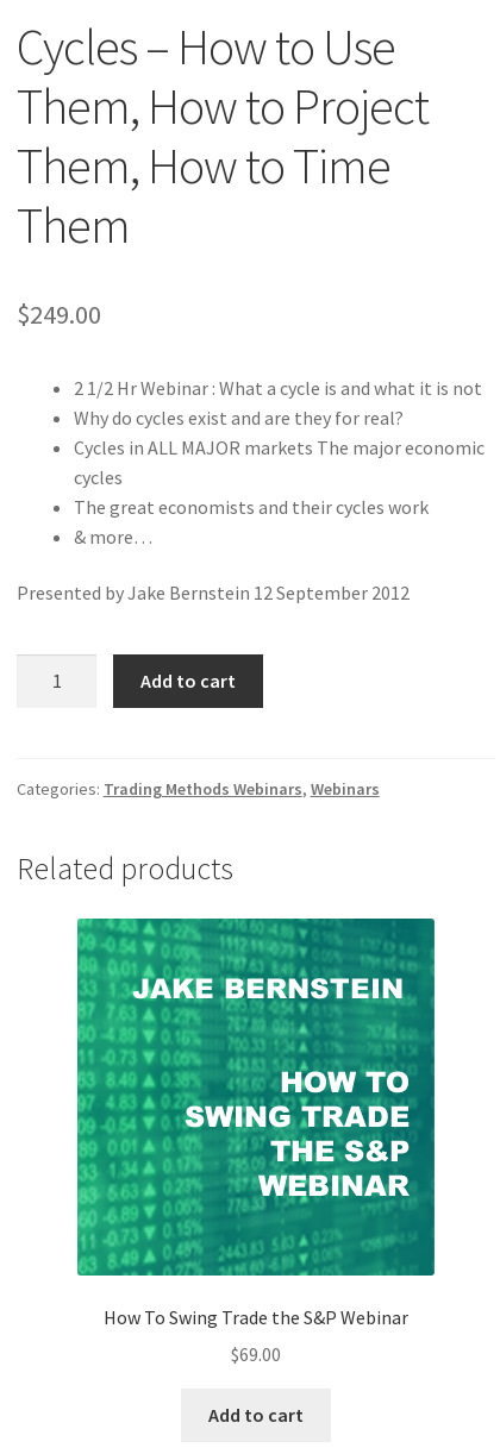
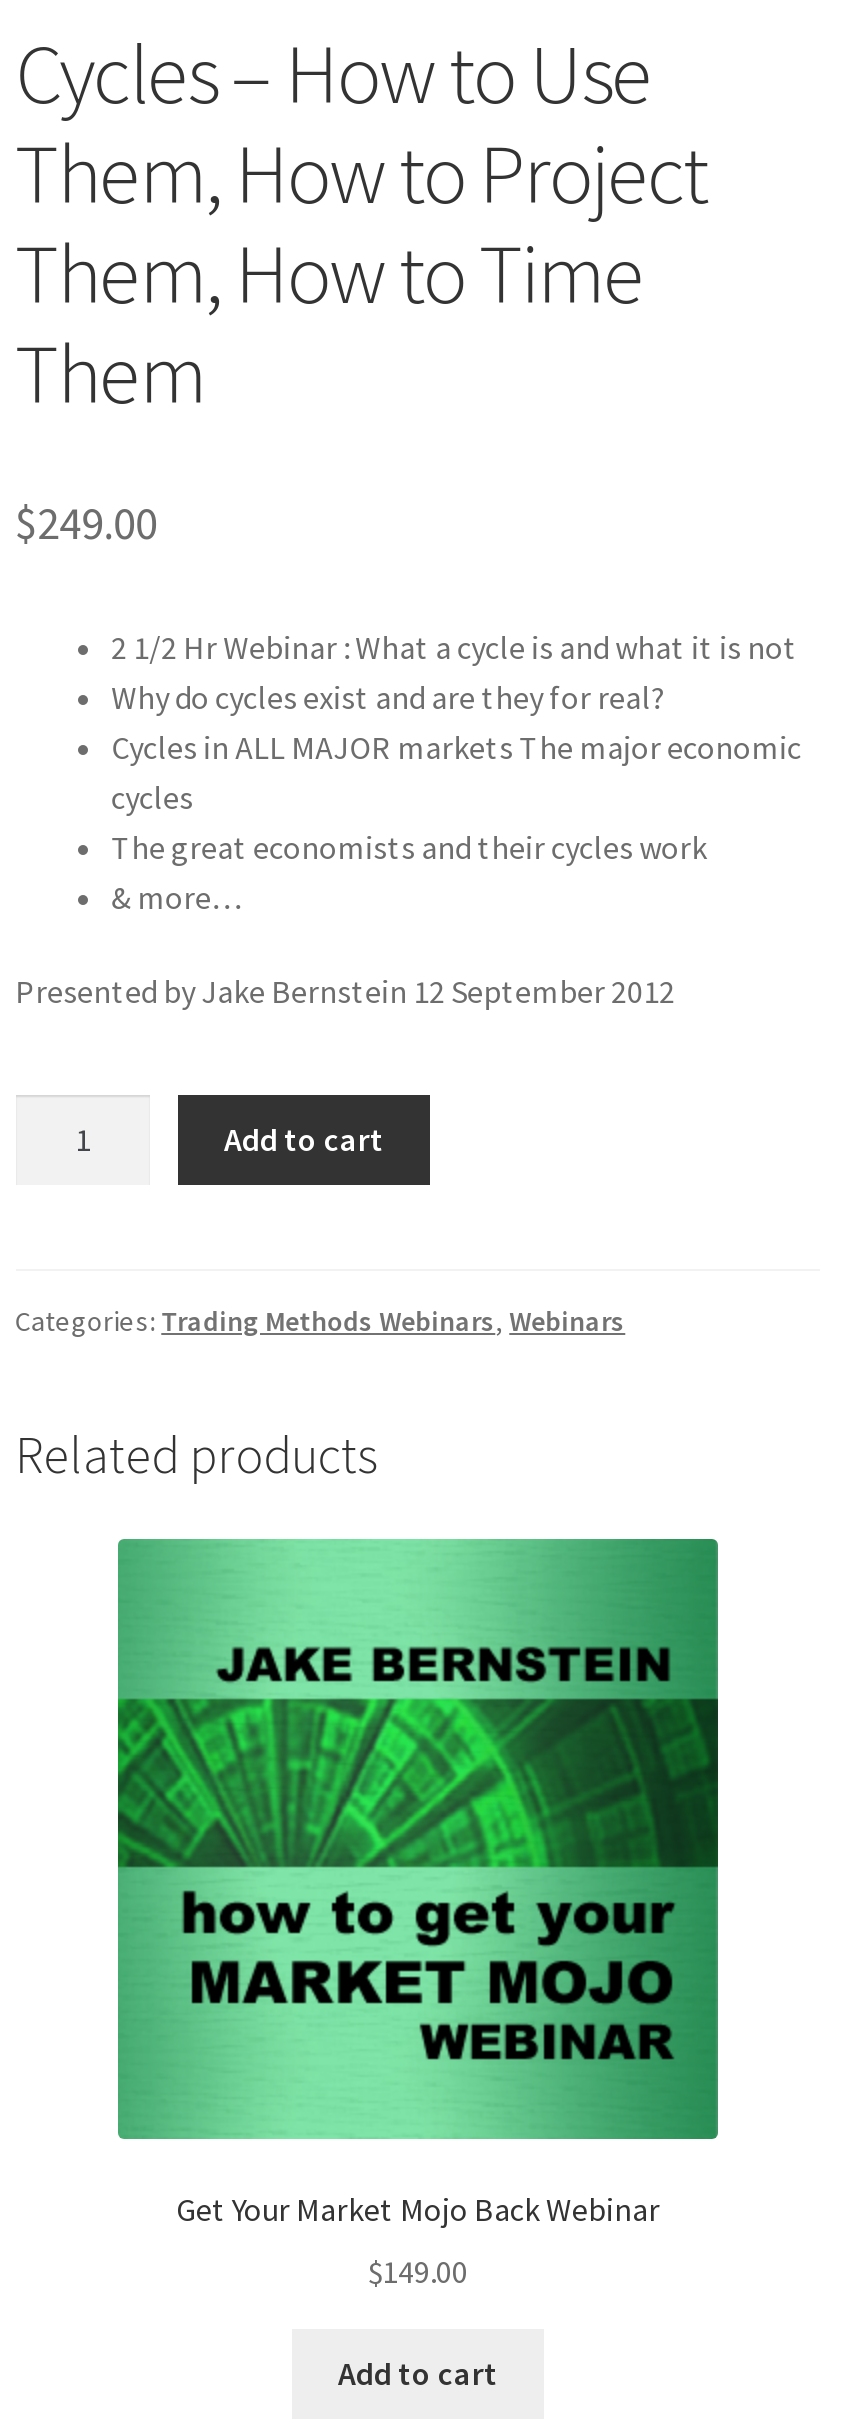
- [image]
- How To Swing Trade the S&P Webinar
+ [image]
+ Get Your Market Mojo Back Webinar

- $69.00
+ $149.00
